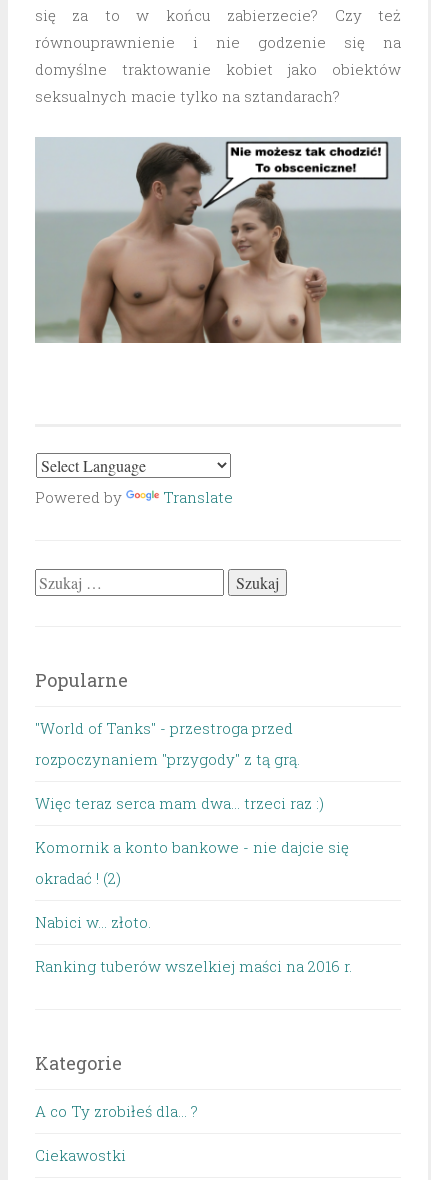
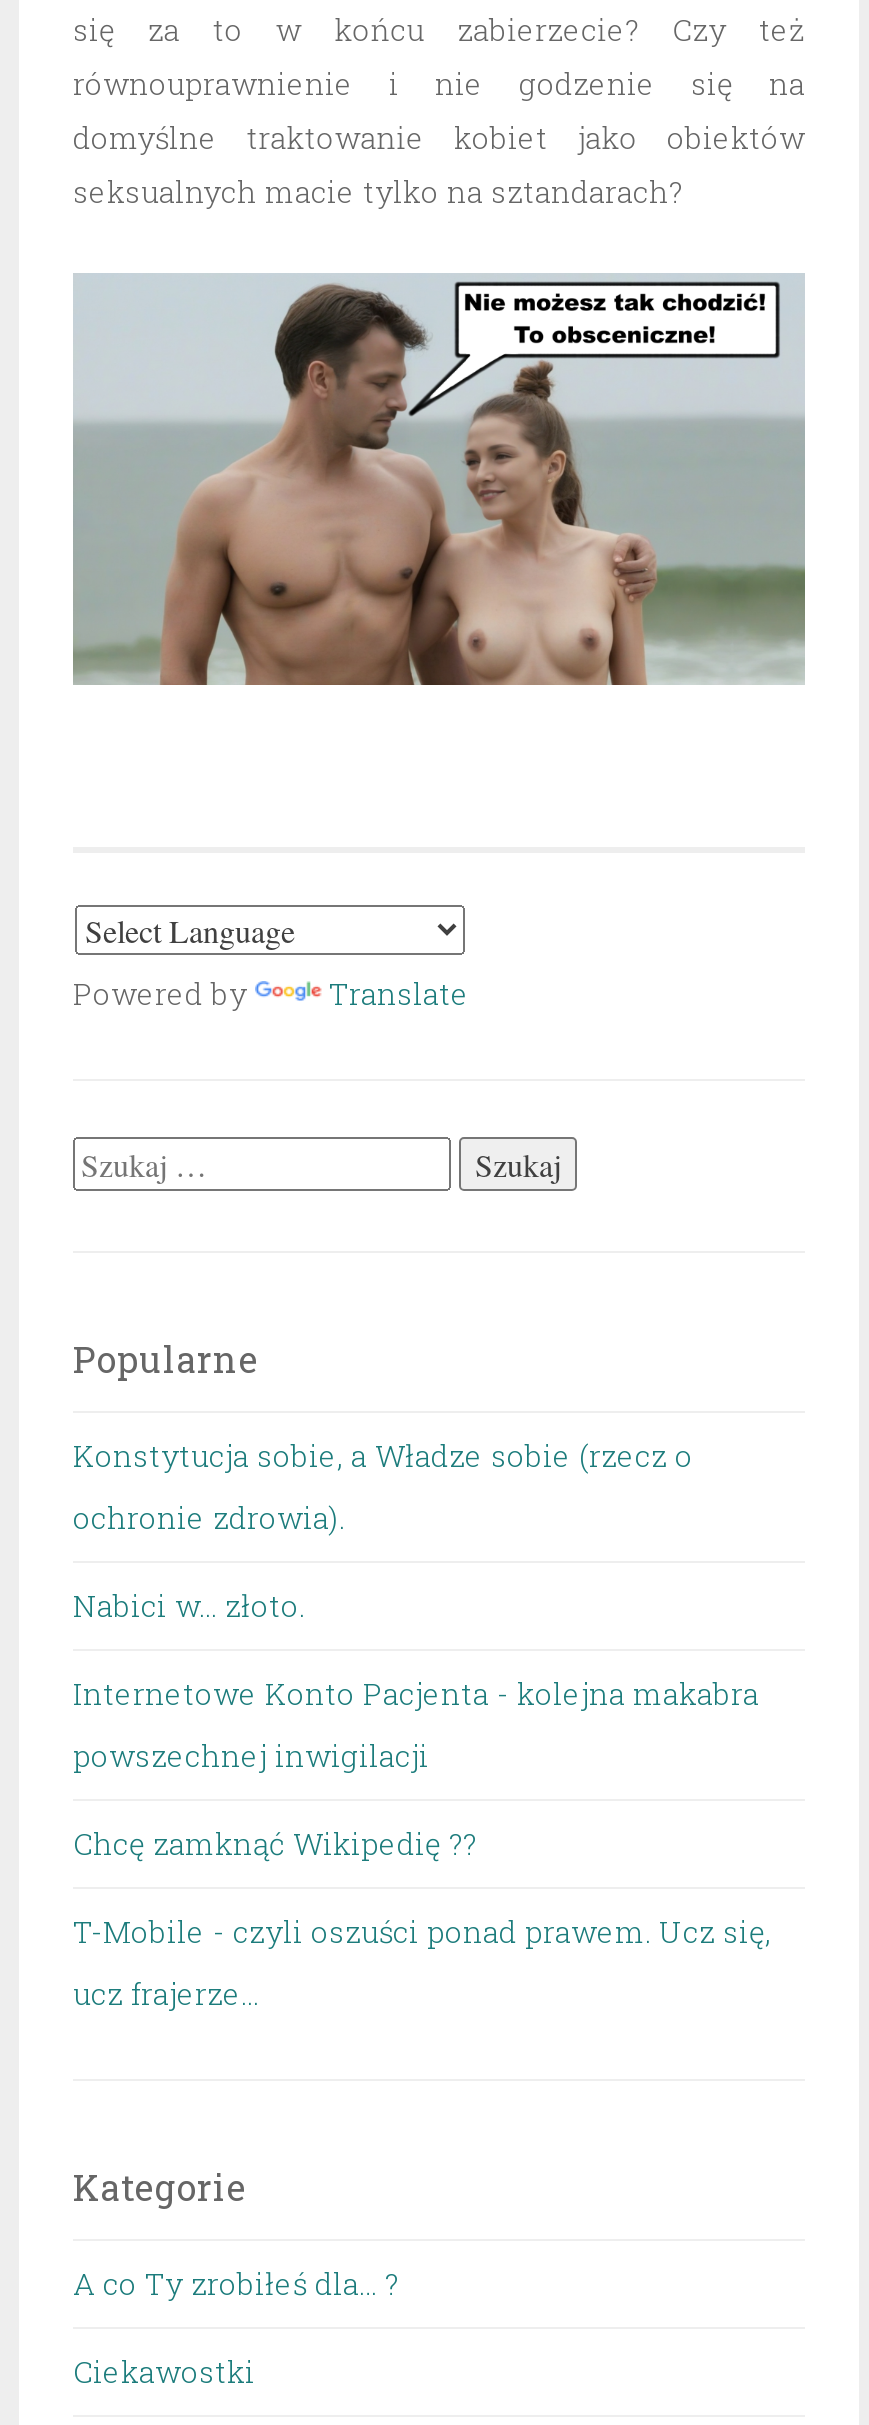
- "World of Tanks" - przestroga przed
- rozpoczynaniem "przygody" z tą grą.
- Więc teraz serca mam dwa... trzeci raz :)
- Komornik a konto bankowe - nie dajcie się
- okradać ! (2)
+ Konstytucja sobie, a Władze sobie (rzecz o
+ ochronie zdrowia).

moved up: Nabici w... złoto.

- Ranking tuberów wszelkiej maści na 2016 r.
+ Internetowe Konto Pacjenta - kolejna makabra
+ powszechnej inwigilacji
+ Chcę zamknąć Wikipedię ??
+ T-Mobile - czyli oszuści ponad prawem. Ucz się,
+ ucz frajerze...
